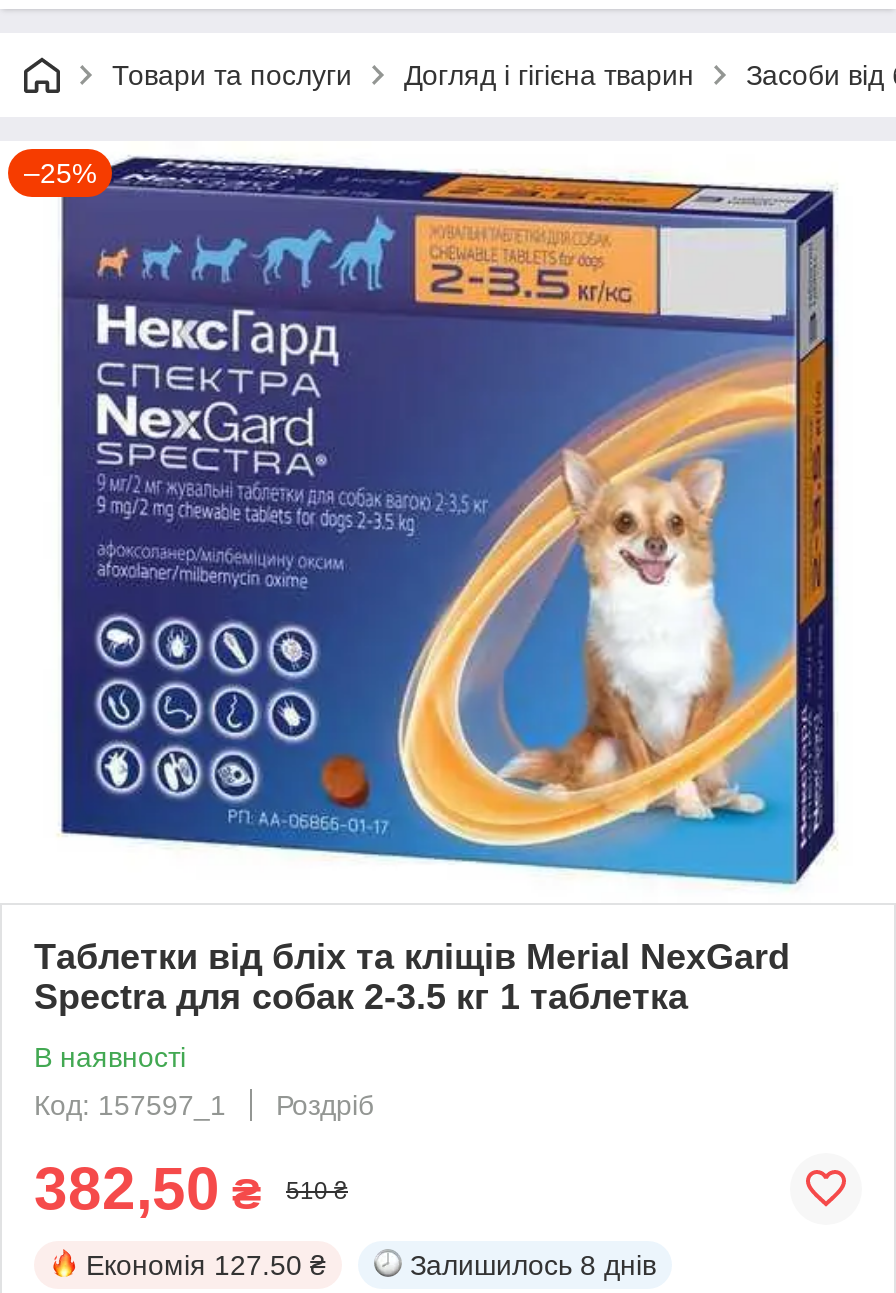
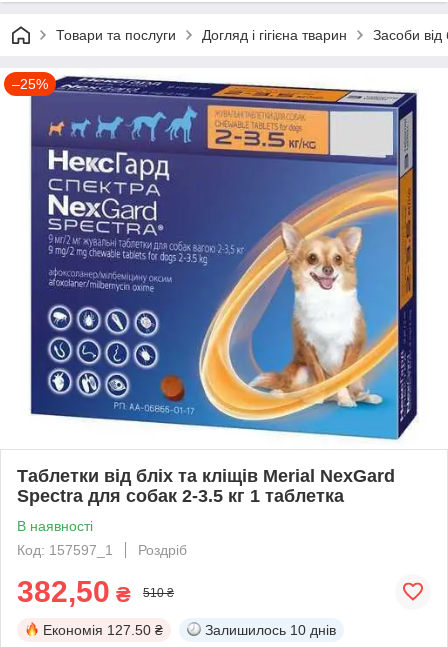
- Залишилось 8 днів
+ Залишилось 10 днів
